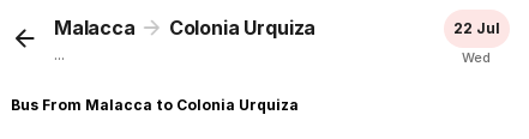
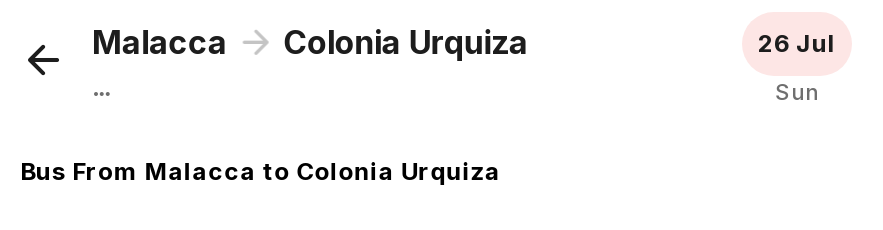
- 22 Jul
+ 26 Jul

- Wed
+ Sun
